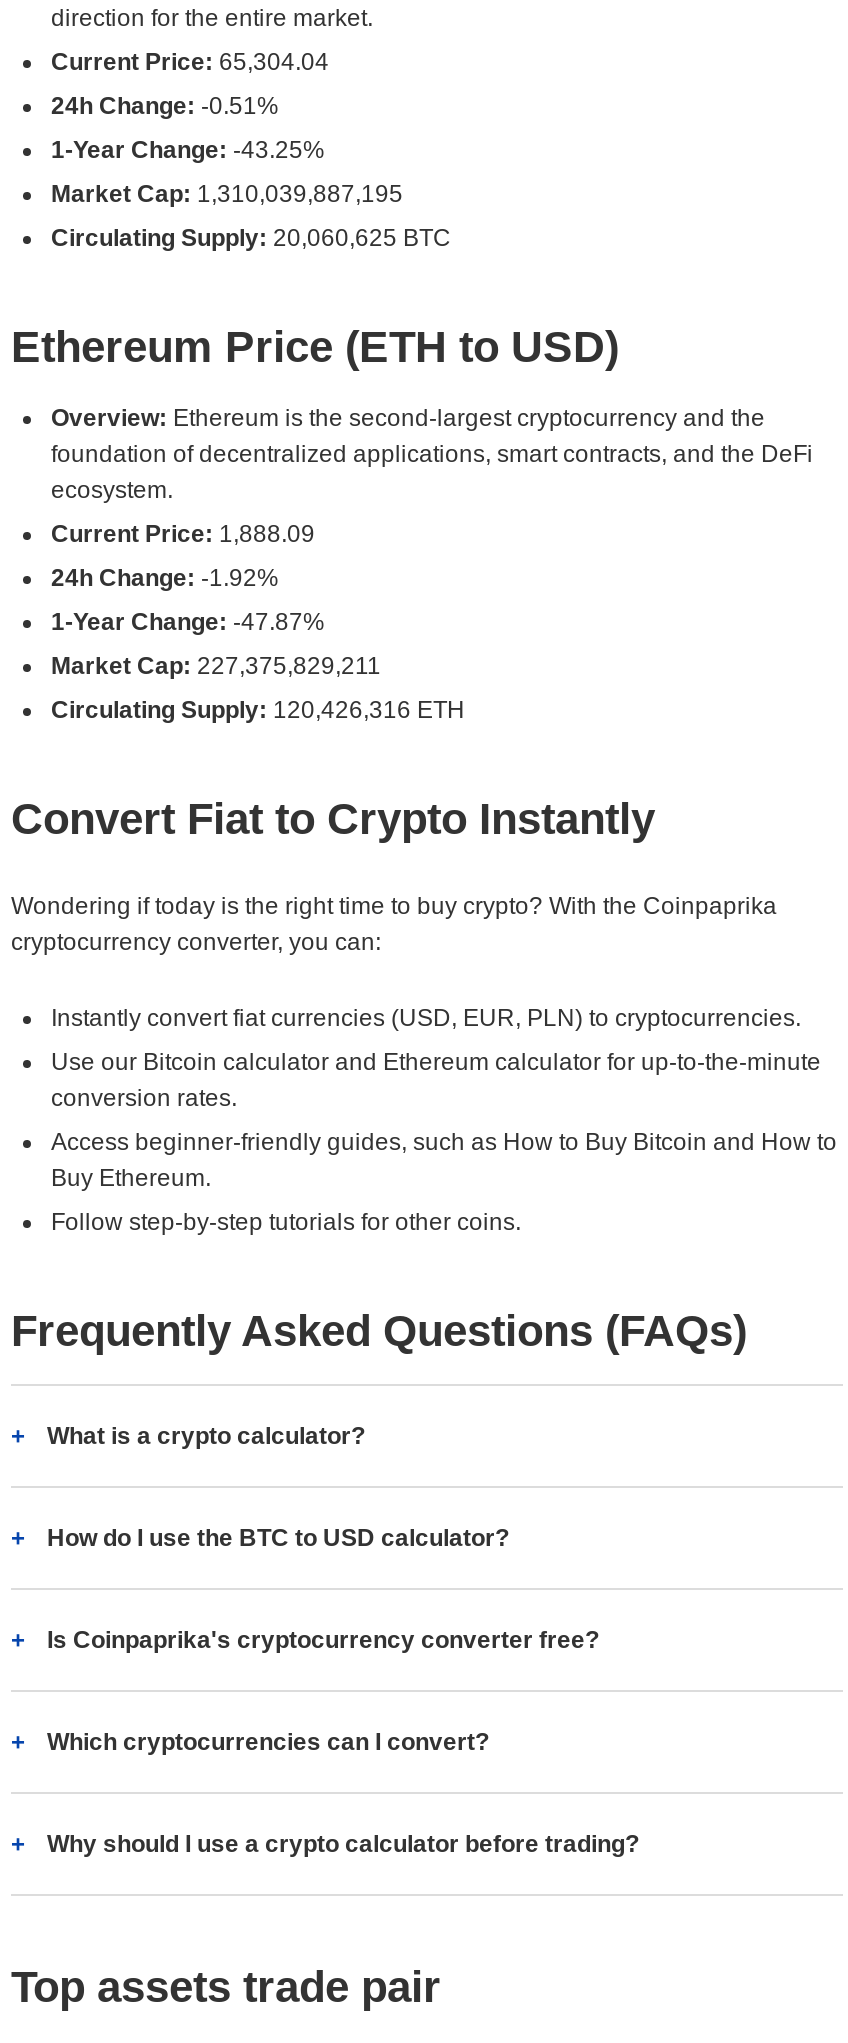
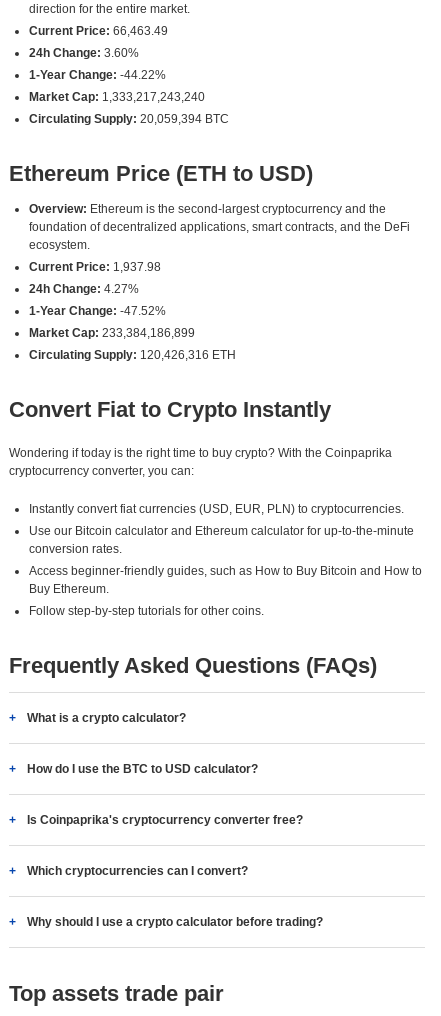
- Current Price: 65,304.04
+ Current Price: 66,463.49

- 24h Change: -0.51%
+ 24h Change: 3.60%

- 1-Year Change: -43.25%
+ 1-Year Change: -44.22%

- Market Cap: 1,310,039,887,195
+ Market Cap: 1,333,217,243,240

- Circulating Supply: 20,060,625 BTC
+ Circulating Supply: 20,059,394 BTC

- Current Price: 1,888.09
+ Current Price: 1,937.98

- 24h Change: -1.92%
+ 24h Change: 4.27%

- 1-Year Change: -47.87%
+ 1-Year Change: -47.52%

- Market Cap: 227,375,829,211
+ Market Cap: 233,384,186,899
